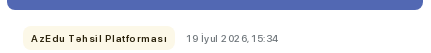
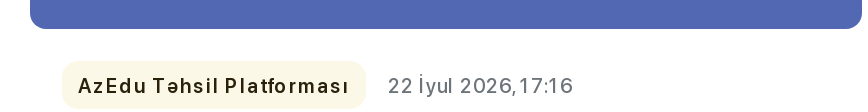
- AzEdu Təhsil Platforması 19 İyul 2026, 15:34
+ AzEdu Təhsil Platforması 22 İyul 2026, 17:16
